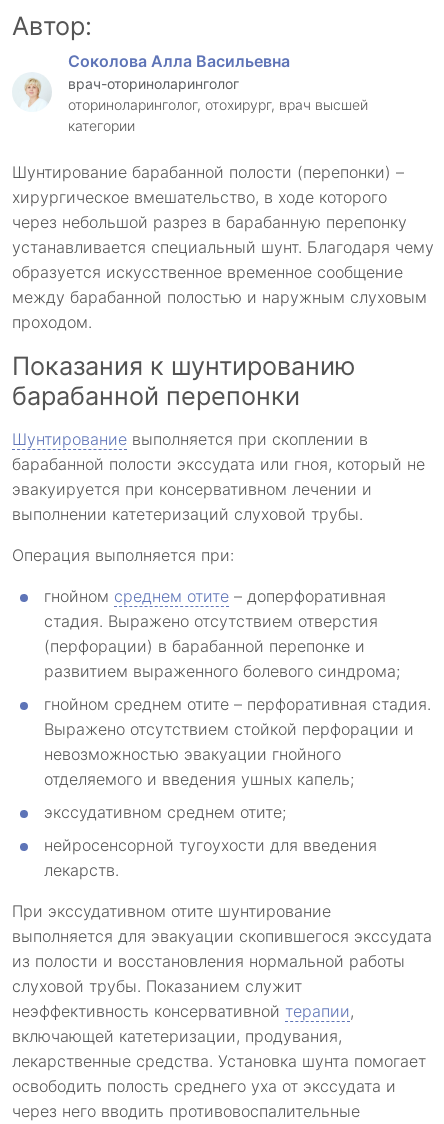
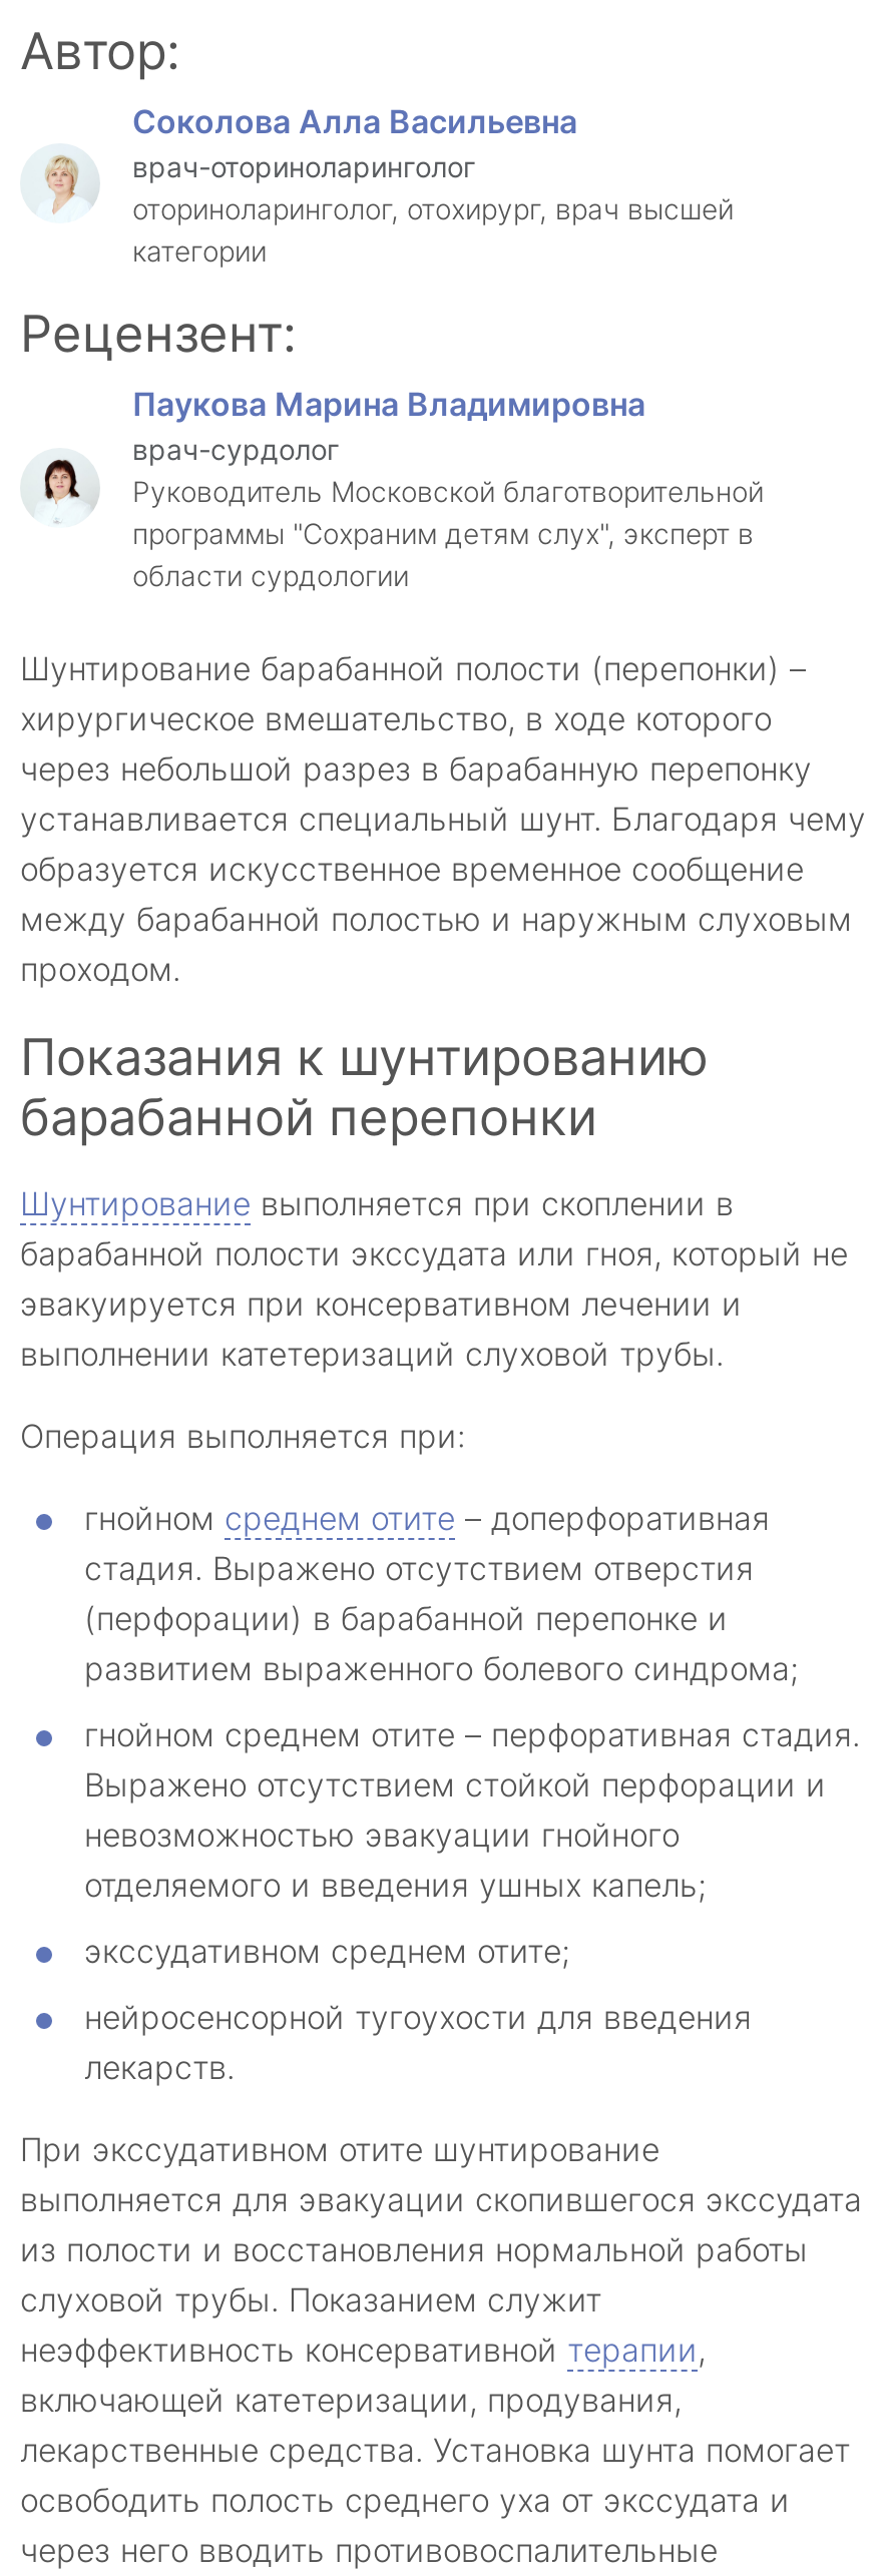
+ [image]
+ Рецензент:
+ Паукова Марина Владимировна
+ врач-сурдолог
+ Руководитель Московской благотворительной
+ программы "Сохраним детям слух", эксперт в
+ области сурдологии
